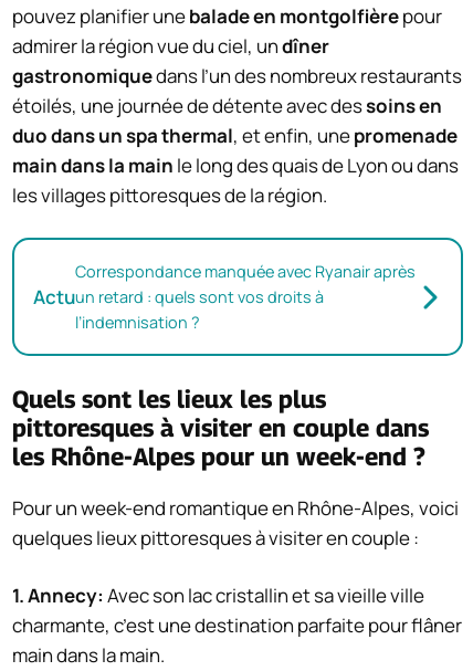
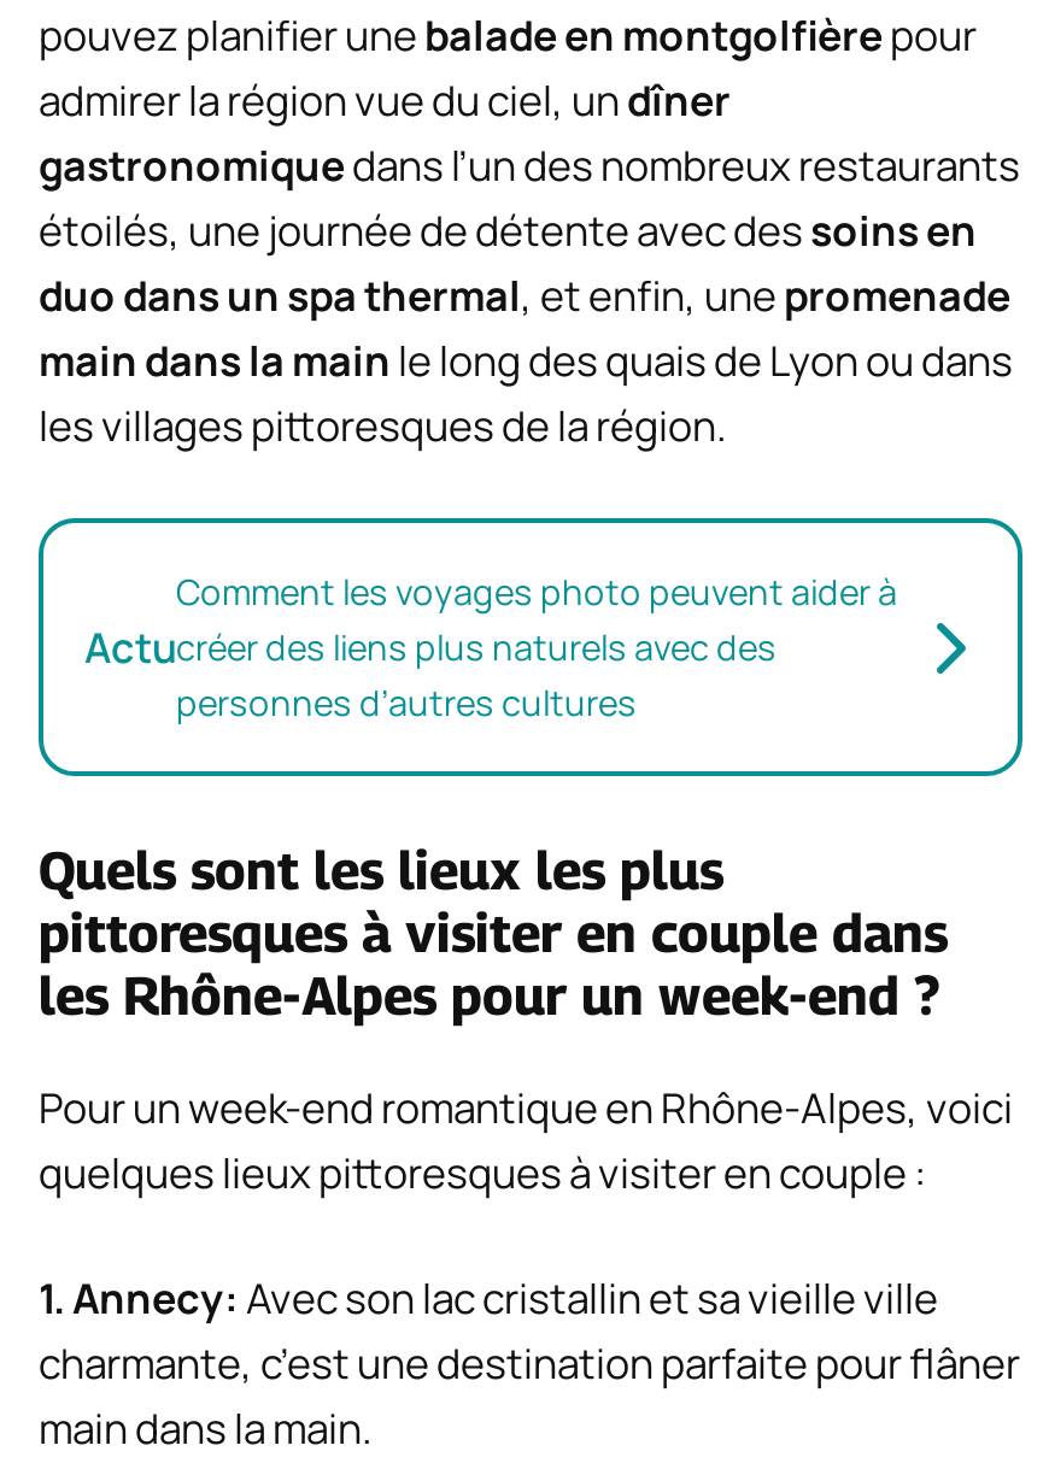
- Correspondance manquée avec Ryanair après
- un retard : quels sont vos droits à
- l’indemnisation ?
+ Comment les voyages photo peuvent aider à
+ créer des liens plus naturels avec des
+ personnes d’autres cultures
